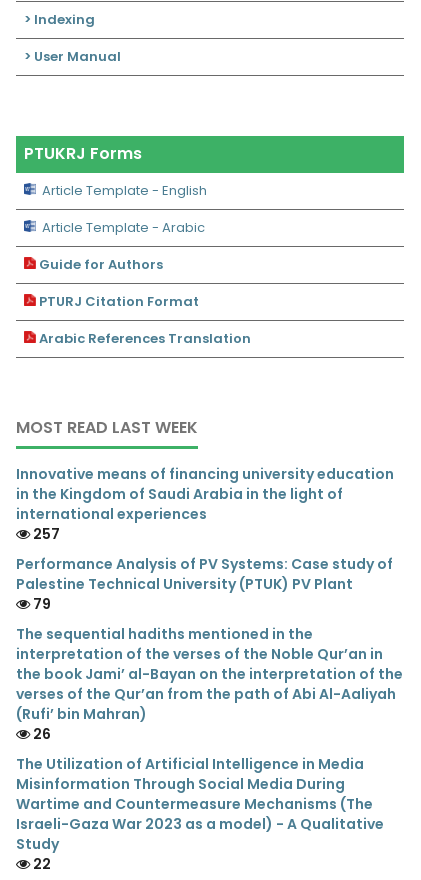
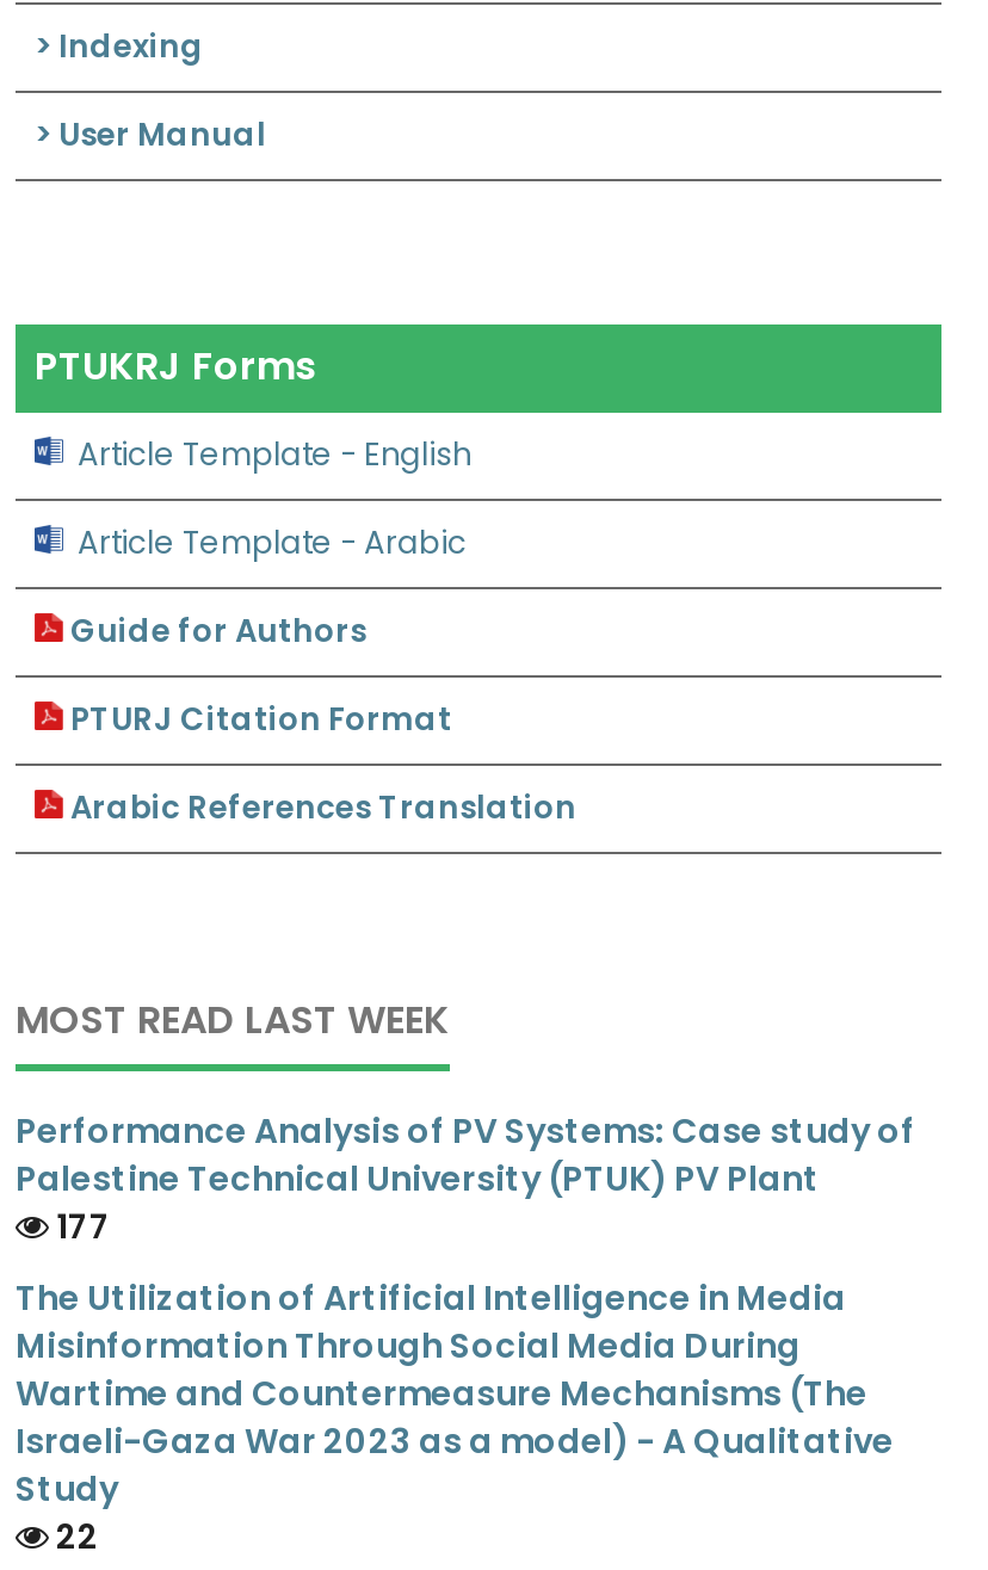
- Innovative means of financing university education
- in the Kingdom of Saudi Arabia in the light of
- international experiences
- 257

- 79
- The sequential hadiths mentioned in the
- interpretation of the verses of the Noble Qur’an in
- the book Jami’ al-Bayan on the interpretation of the
- verses of the Qur’an from the path of Abi Al-Aaliyah
- (Rufi’ bin Mahran)
- 26
+ 177
